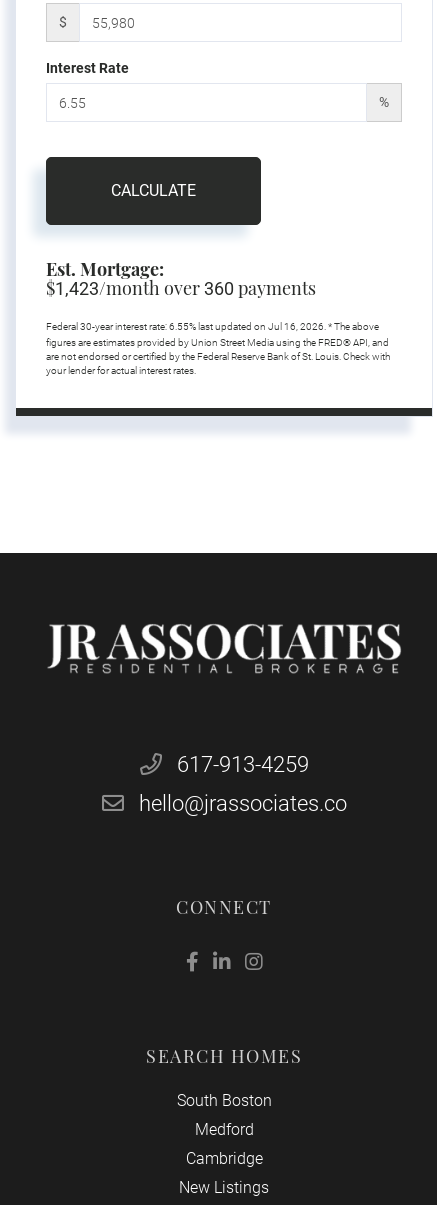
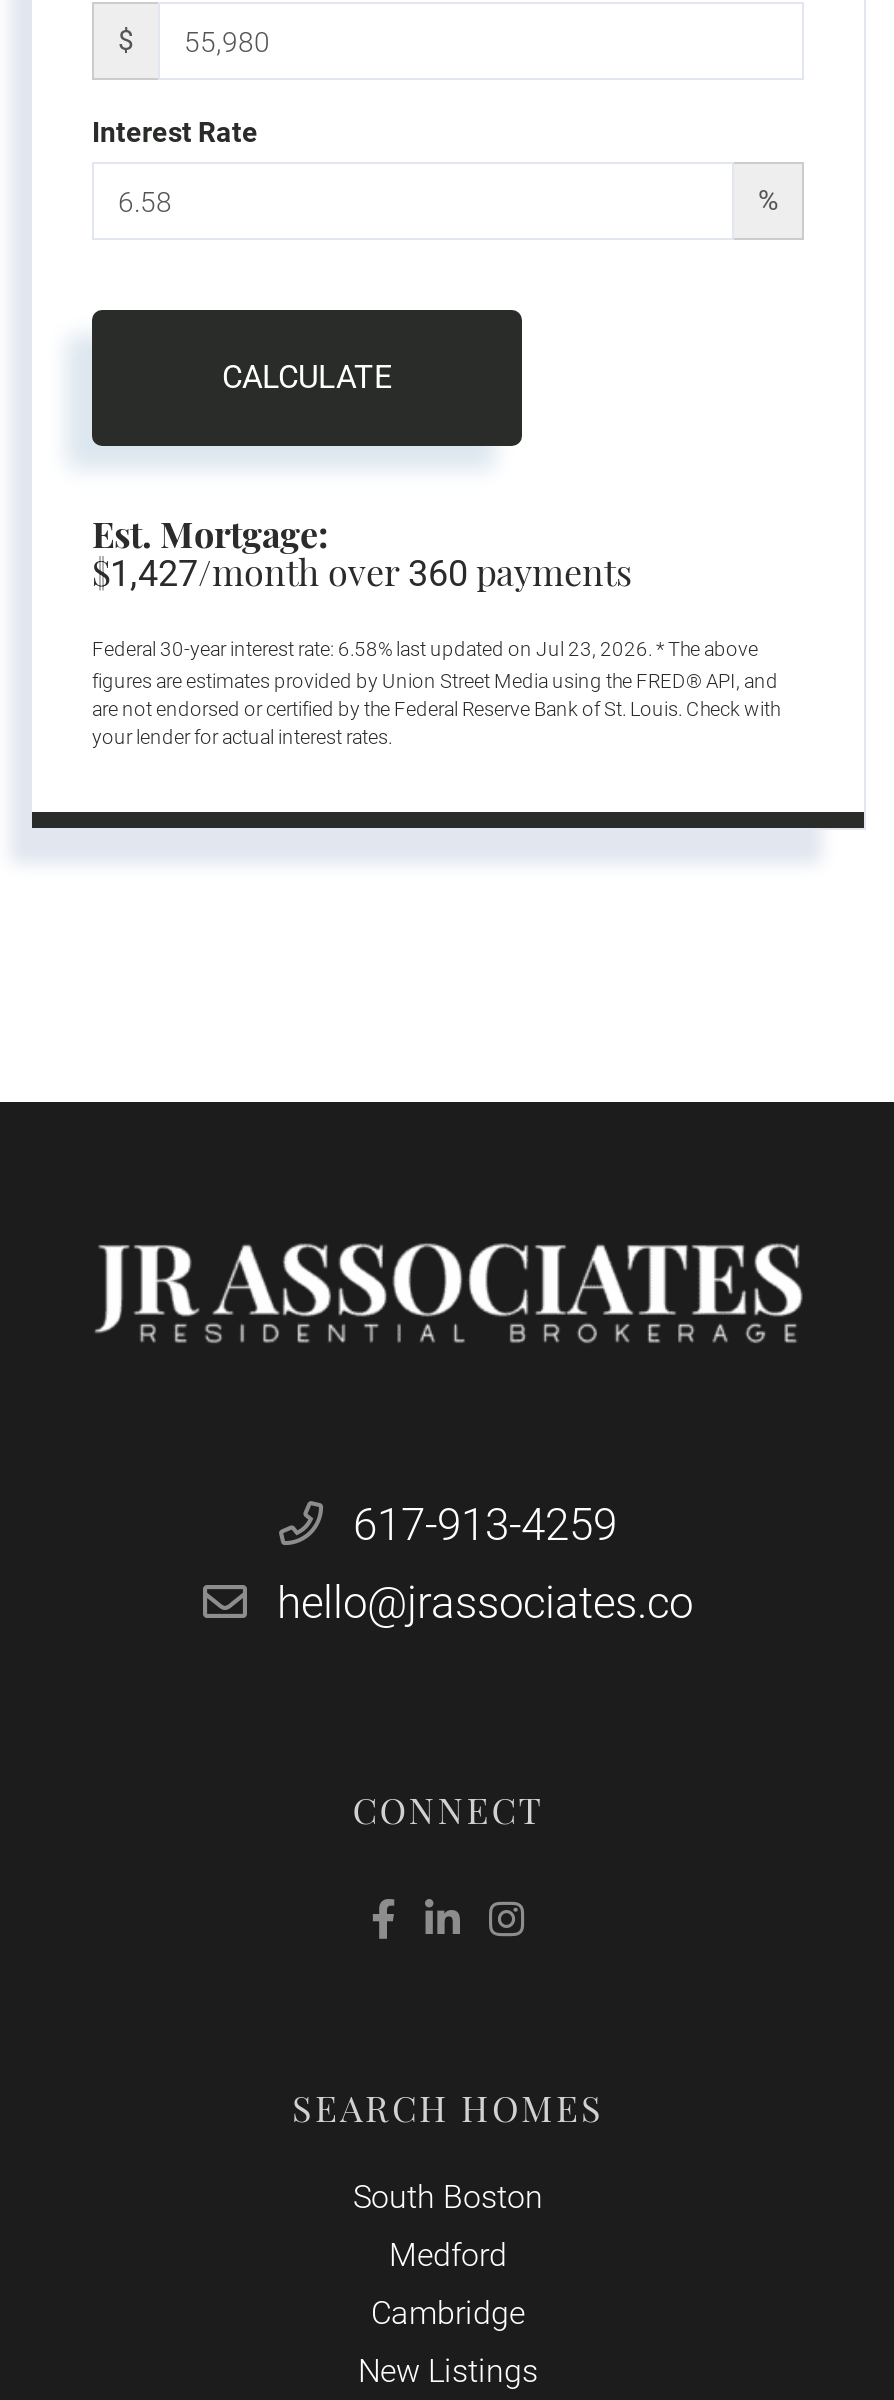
- $1,423/month over 360 payments
+ $1,427/month over 360 payments

- Federal 30-year interest rate: 6.55% last updated on Jul 16, 2026. * The above
+ Federal 30-year interest rate: 6.58% last updated on Jul 23, 2026. * The above
